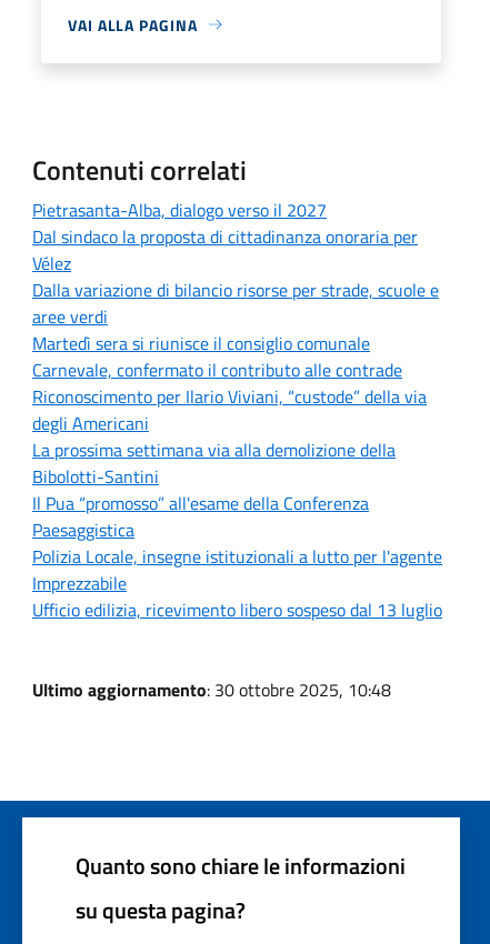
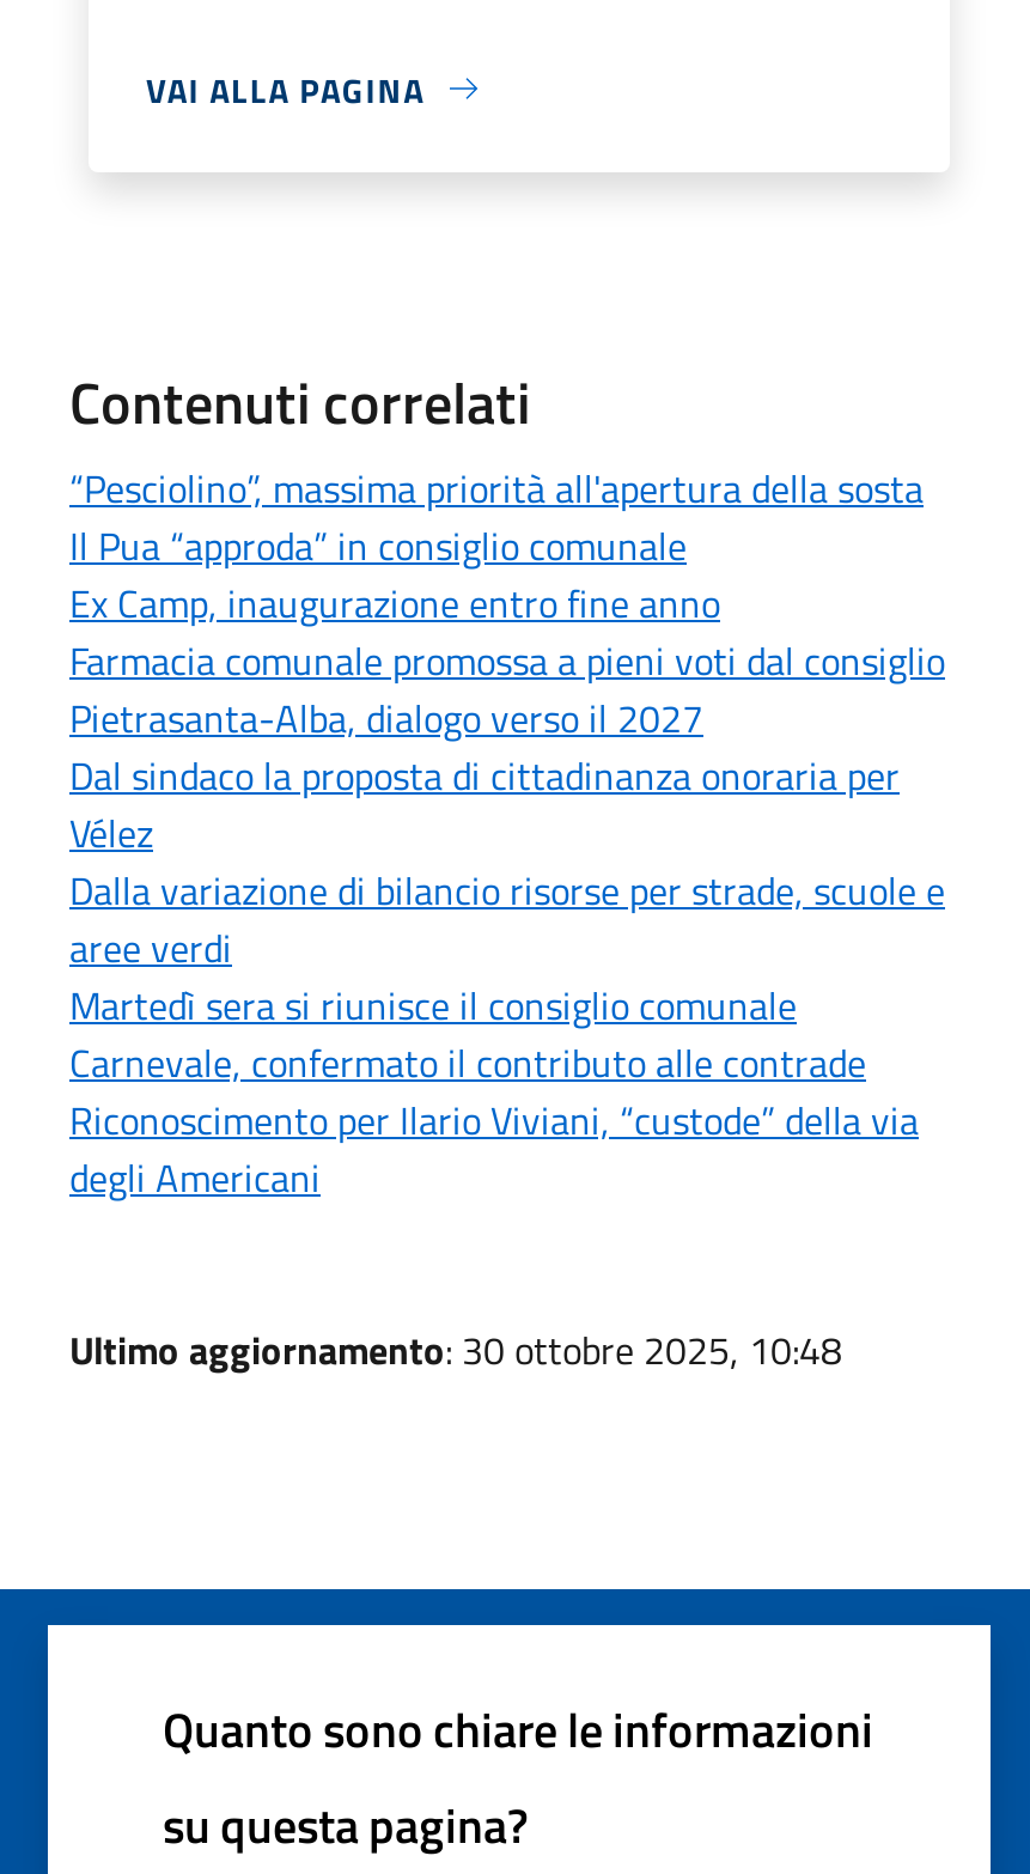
+ “Pesciolino”, massima priorità all'apertura della sosta
+ Il Pua “approda” in consiglio comunale
+ Ex Camp, inaugurazione entro fine anno
+ Farmacia comunale promossa a pieni voti dal consiglio

moved down: Pietrasanta-Alba, dialogo verso il 2027 | Dal sindaco la proposta di cittadinanza onoraria per | Vélez | ... | Riconoscimento per Ilario Viviani, “custode” della via | degli Americani

- La prossima settimana via alla demolizione della
- Bibolotti-Santini
- Il Pua “promosso” all'esame della Conferenza
- Paesaggistica
- Polizia Locale, insegne istituzionali a lutto per l'agente
- Imprezzabile
- Ufficio edilizia, ricevimento libero sospeso dal 13 luglio
